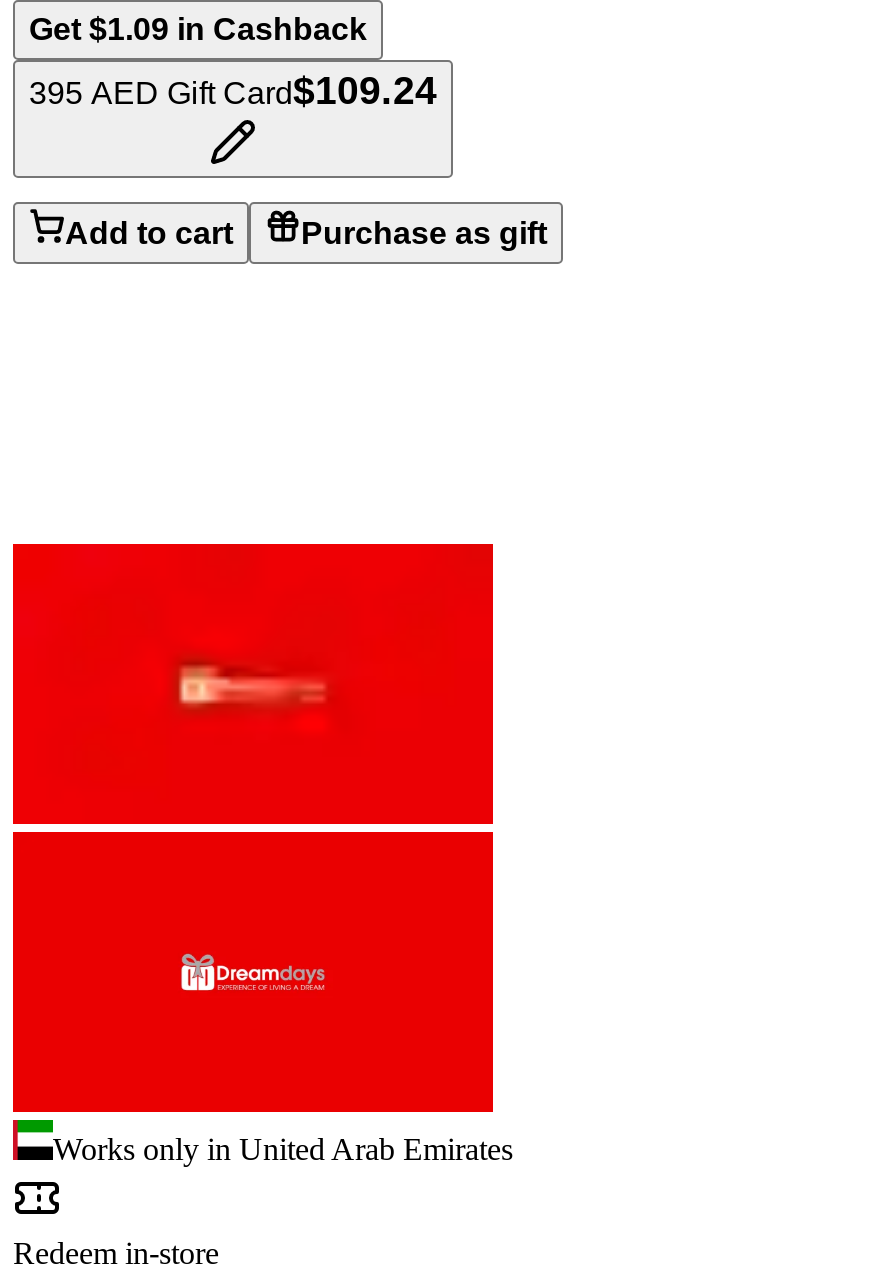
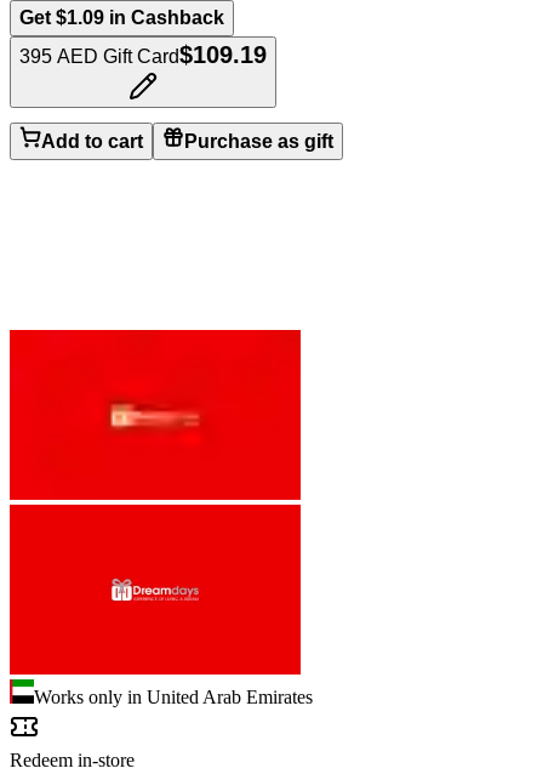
- 395 AED Gift Card$109.24
+ 395 AED Gift Card$109.19
